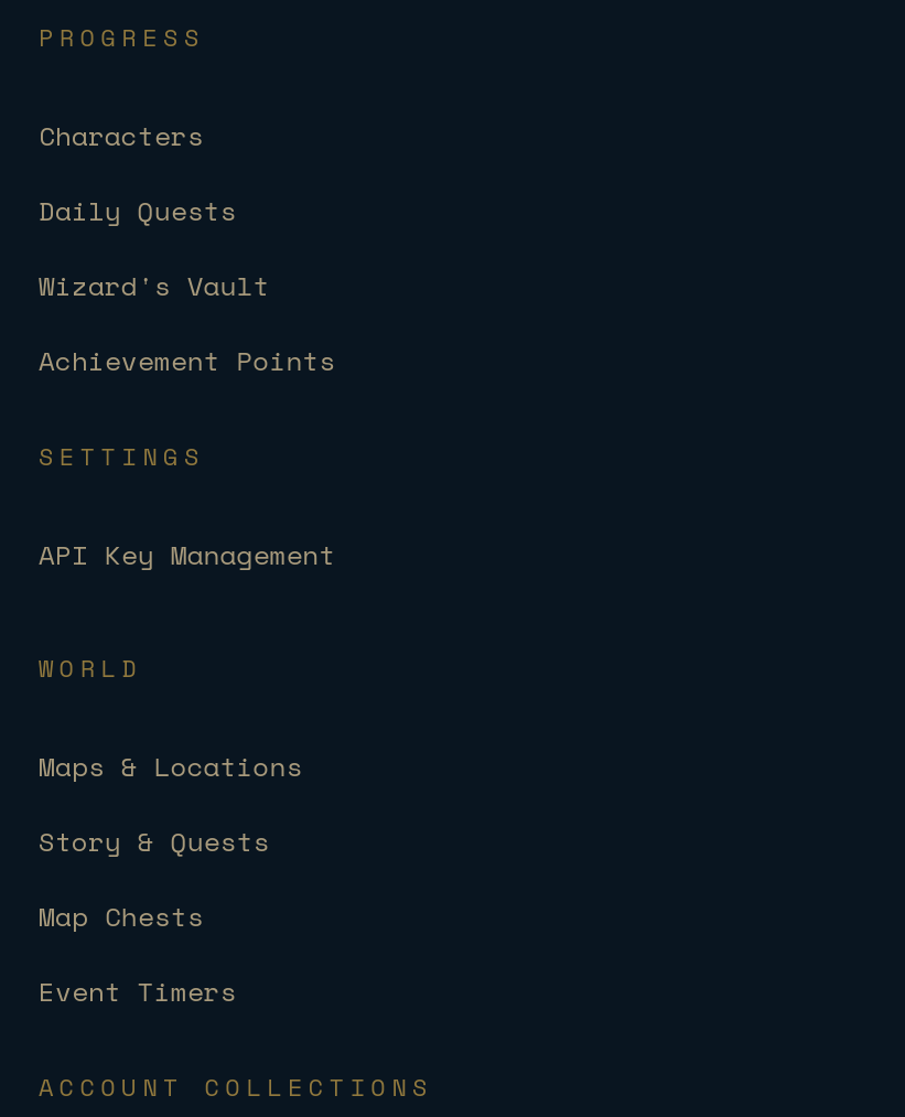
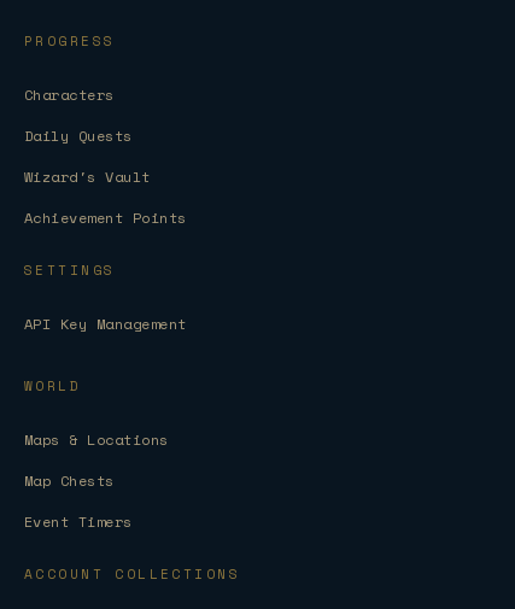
- Story & Quests
